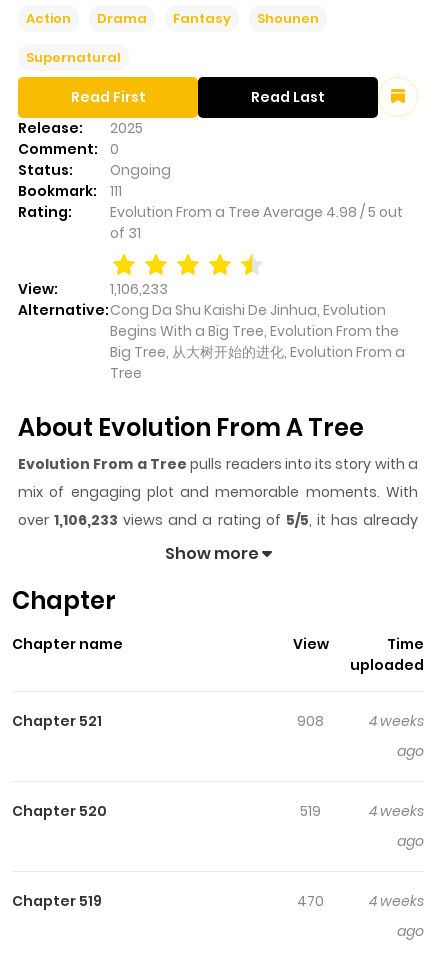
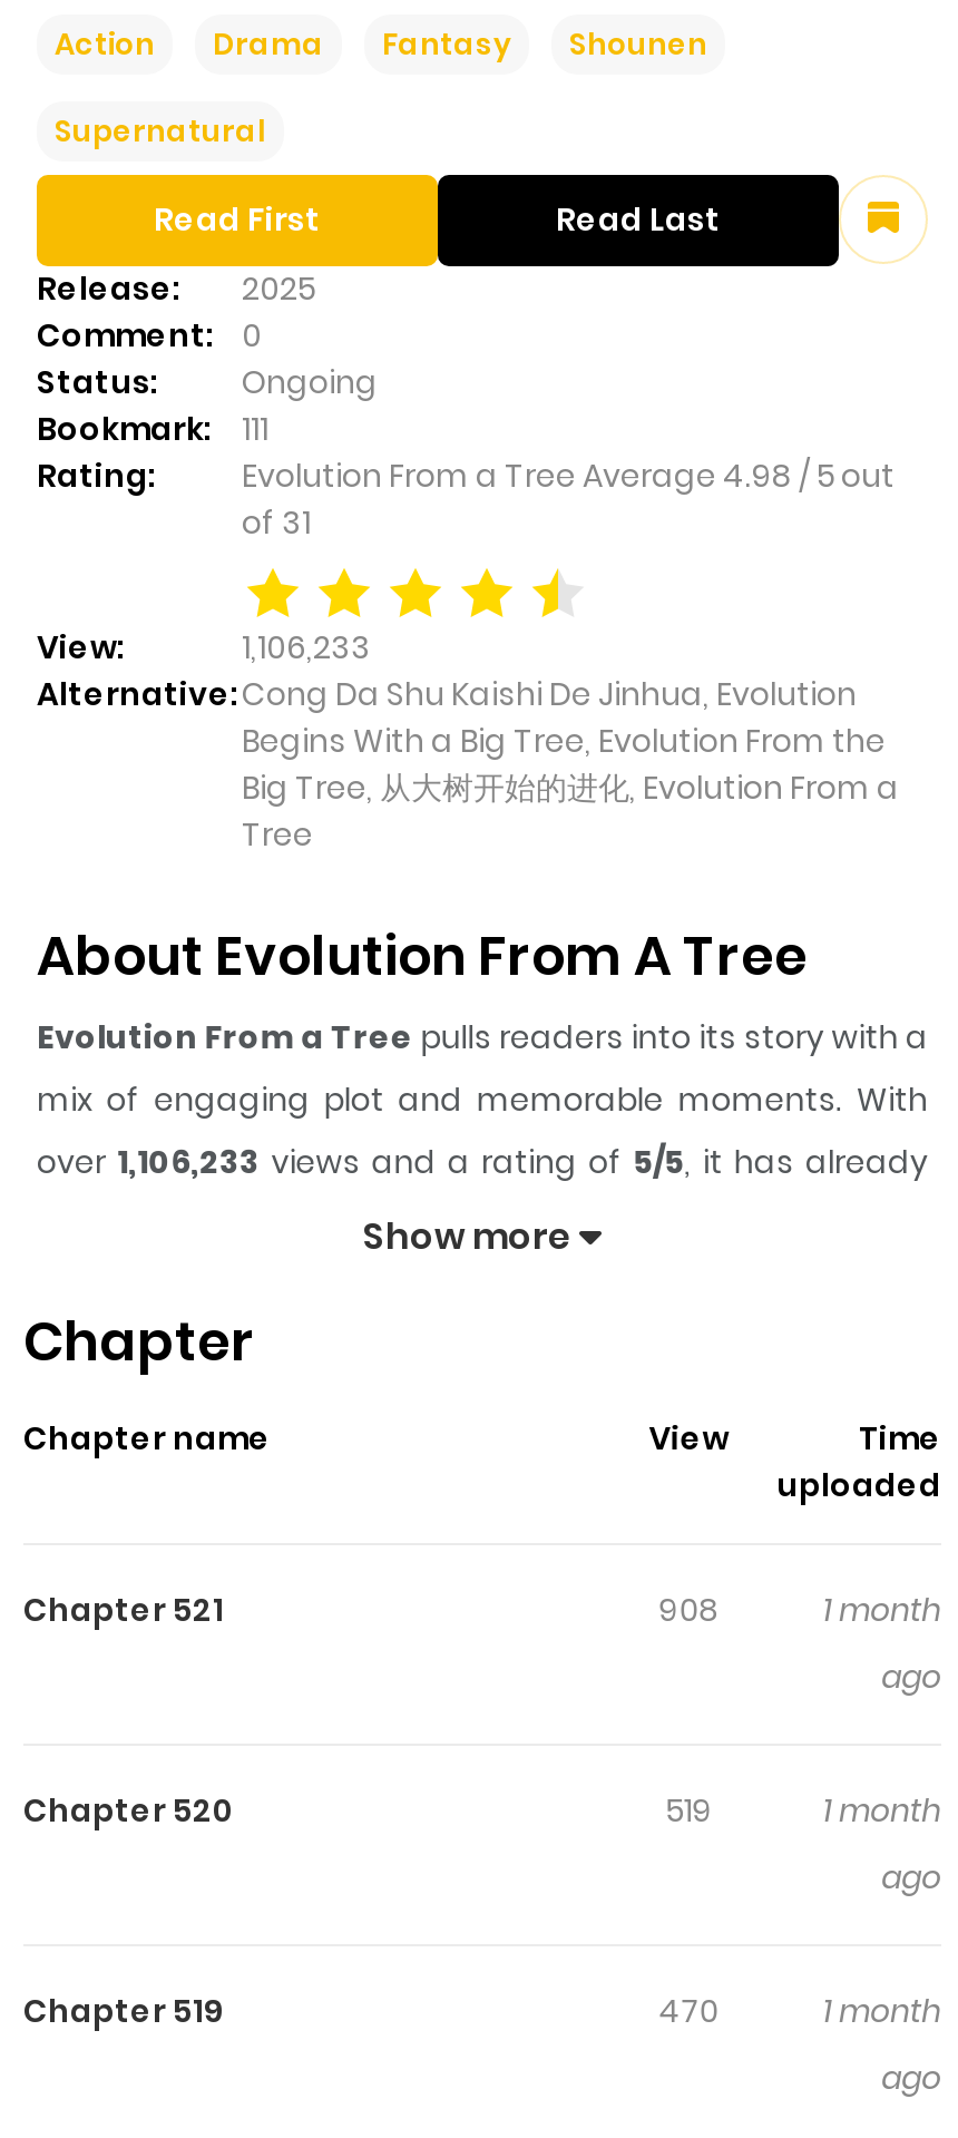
- 4 weeks
+ 1 month

- 4 weeks
+ 1 month

- 4 weeks
+ 1 month
